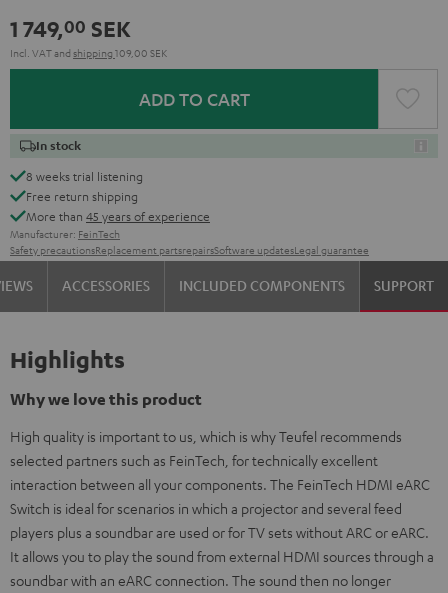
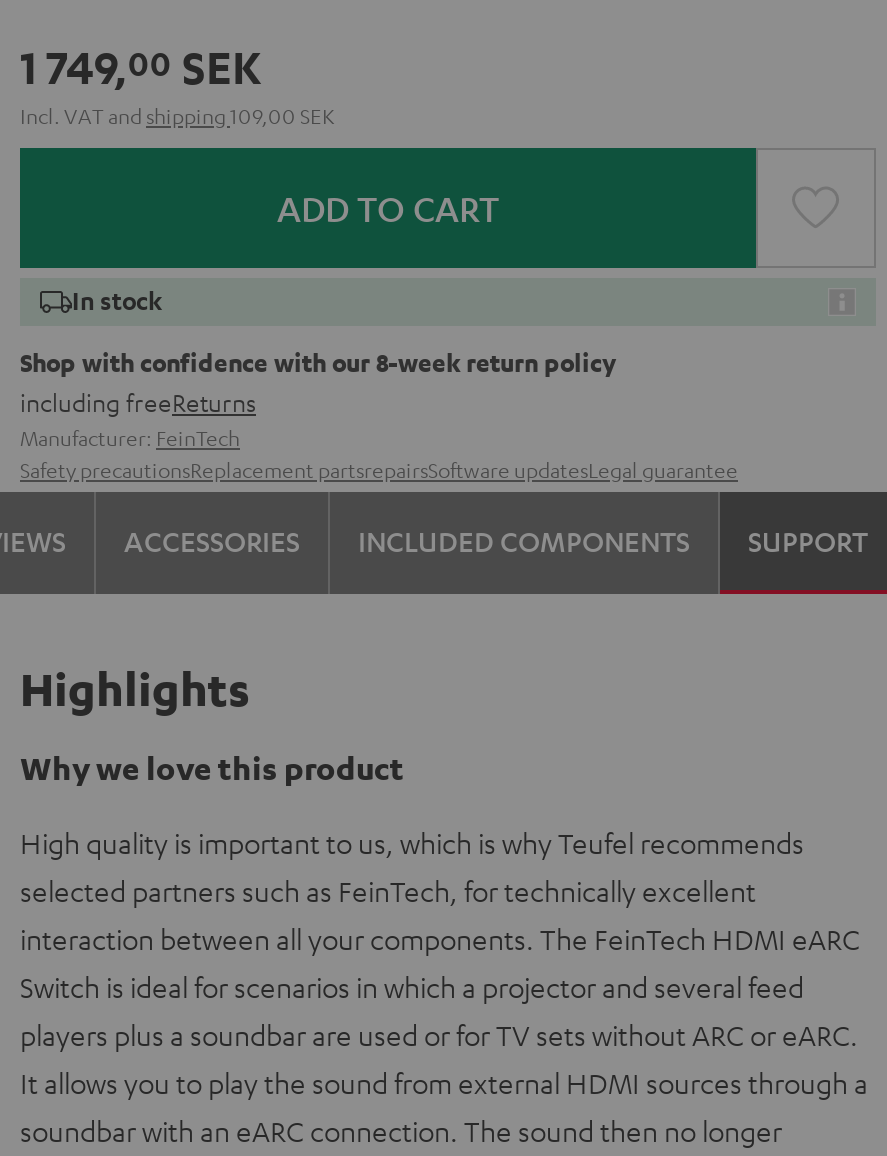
- 8 weeks trial listening
- Free return shipping
- More than 45 years of experience
+ Shop with confidence with our 8-week return policy
+ including freeReturns
